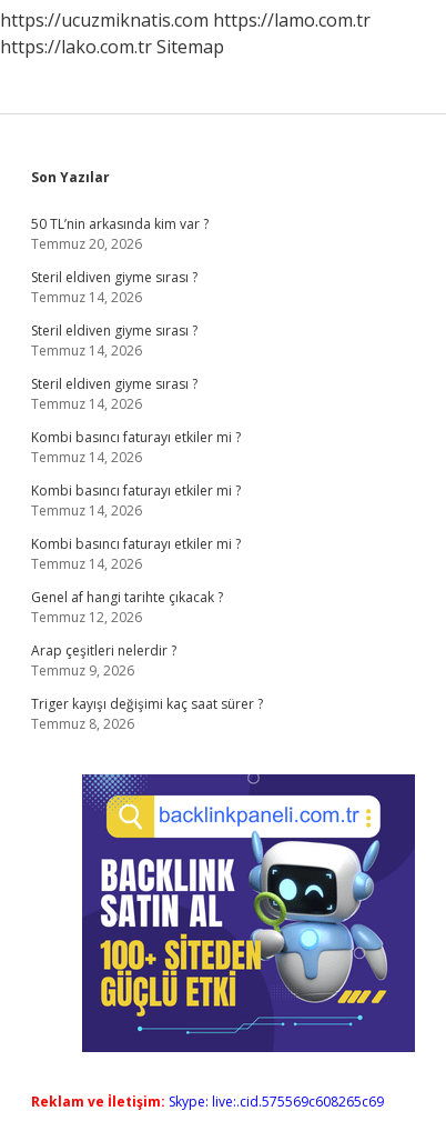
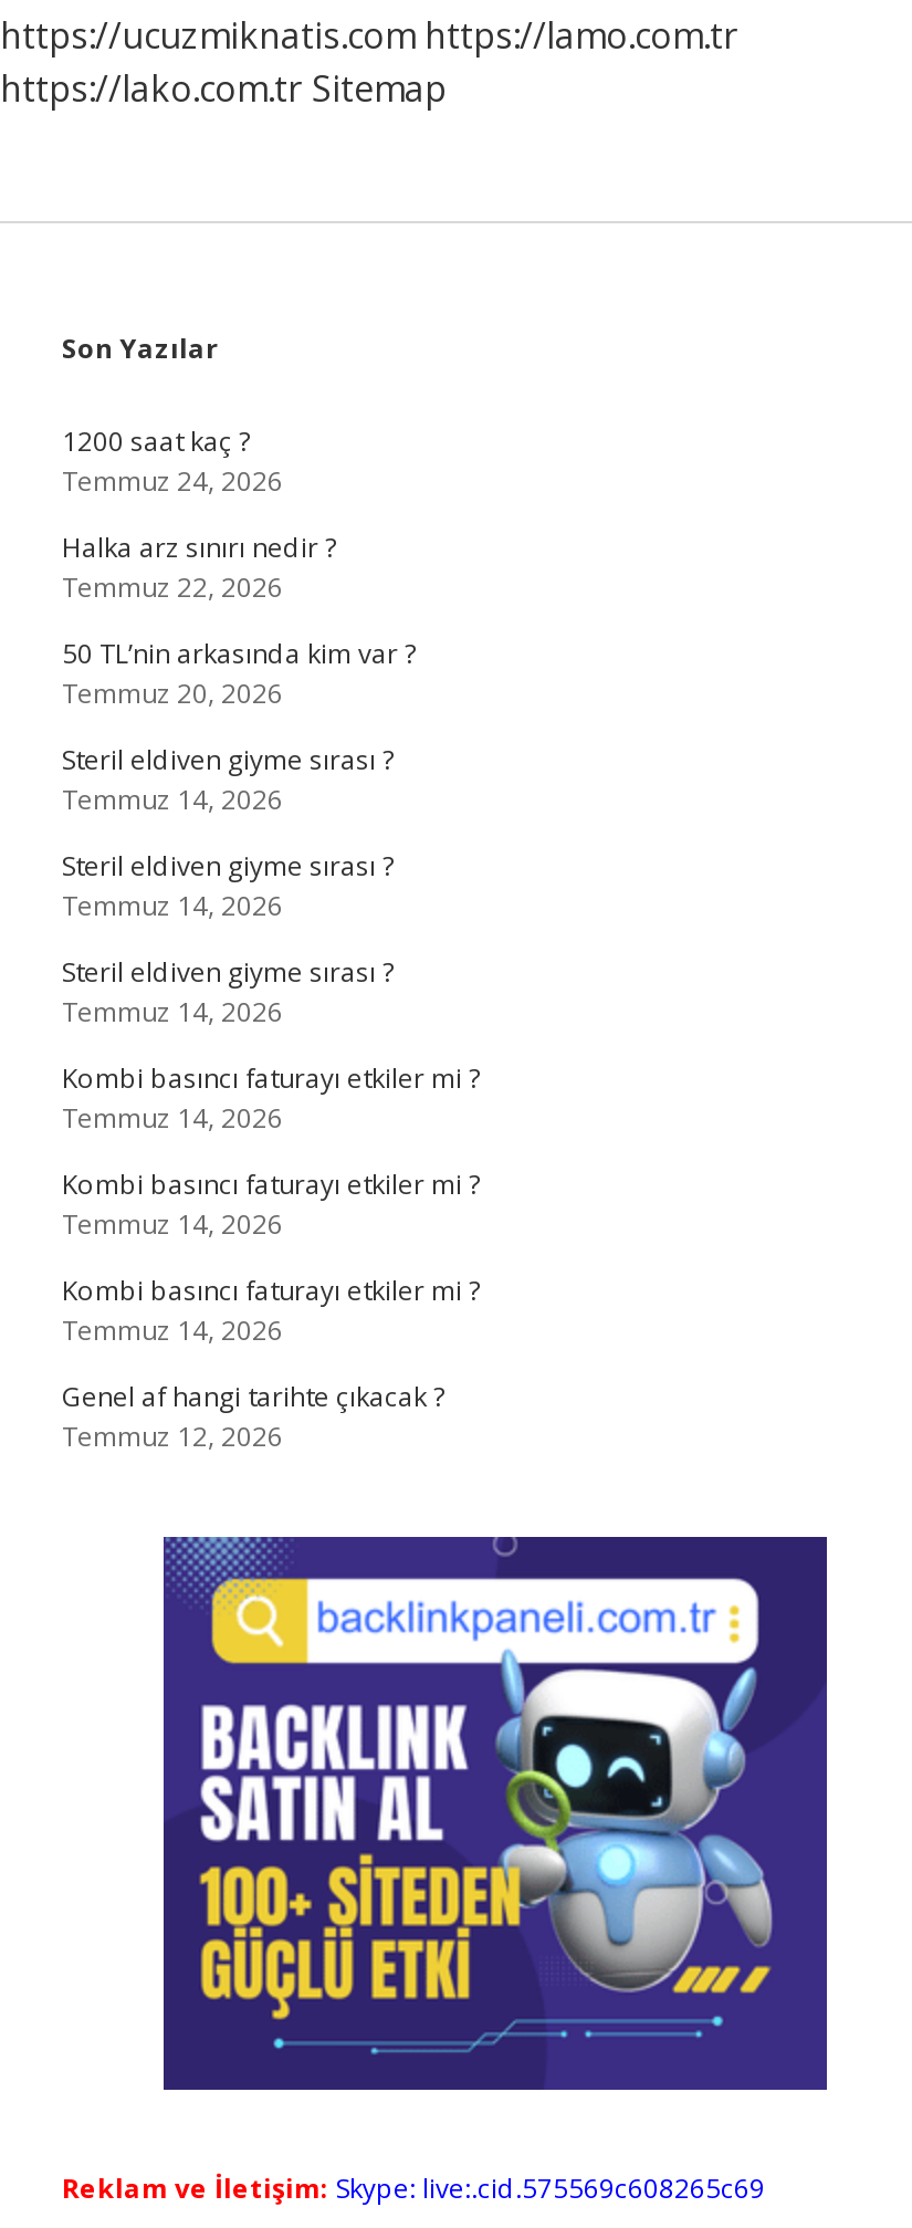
+ 1200 saat kaç ?
+ Temmuz 24, 2026
+ Halka arz sınırı nedir ?
+ Temmuz 22, 2026

moved down: 50 TL’nin arkasında kim var ? | Temmuz 20, 2026 | Steril eldiven giyme sırası ? | ... | Genel af hangi tarihte çıkacak ? | Temmuz 12, 2026

- Arap çeşitleri nelerdir ?
- Temmuz 9, 2026
- Triger kayışı değişimi kaç saat sürer ?
- Temmuz 8, 2026
